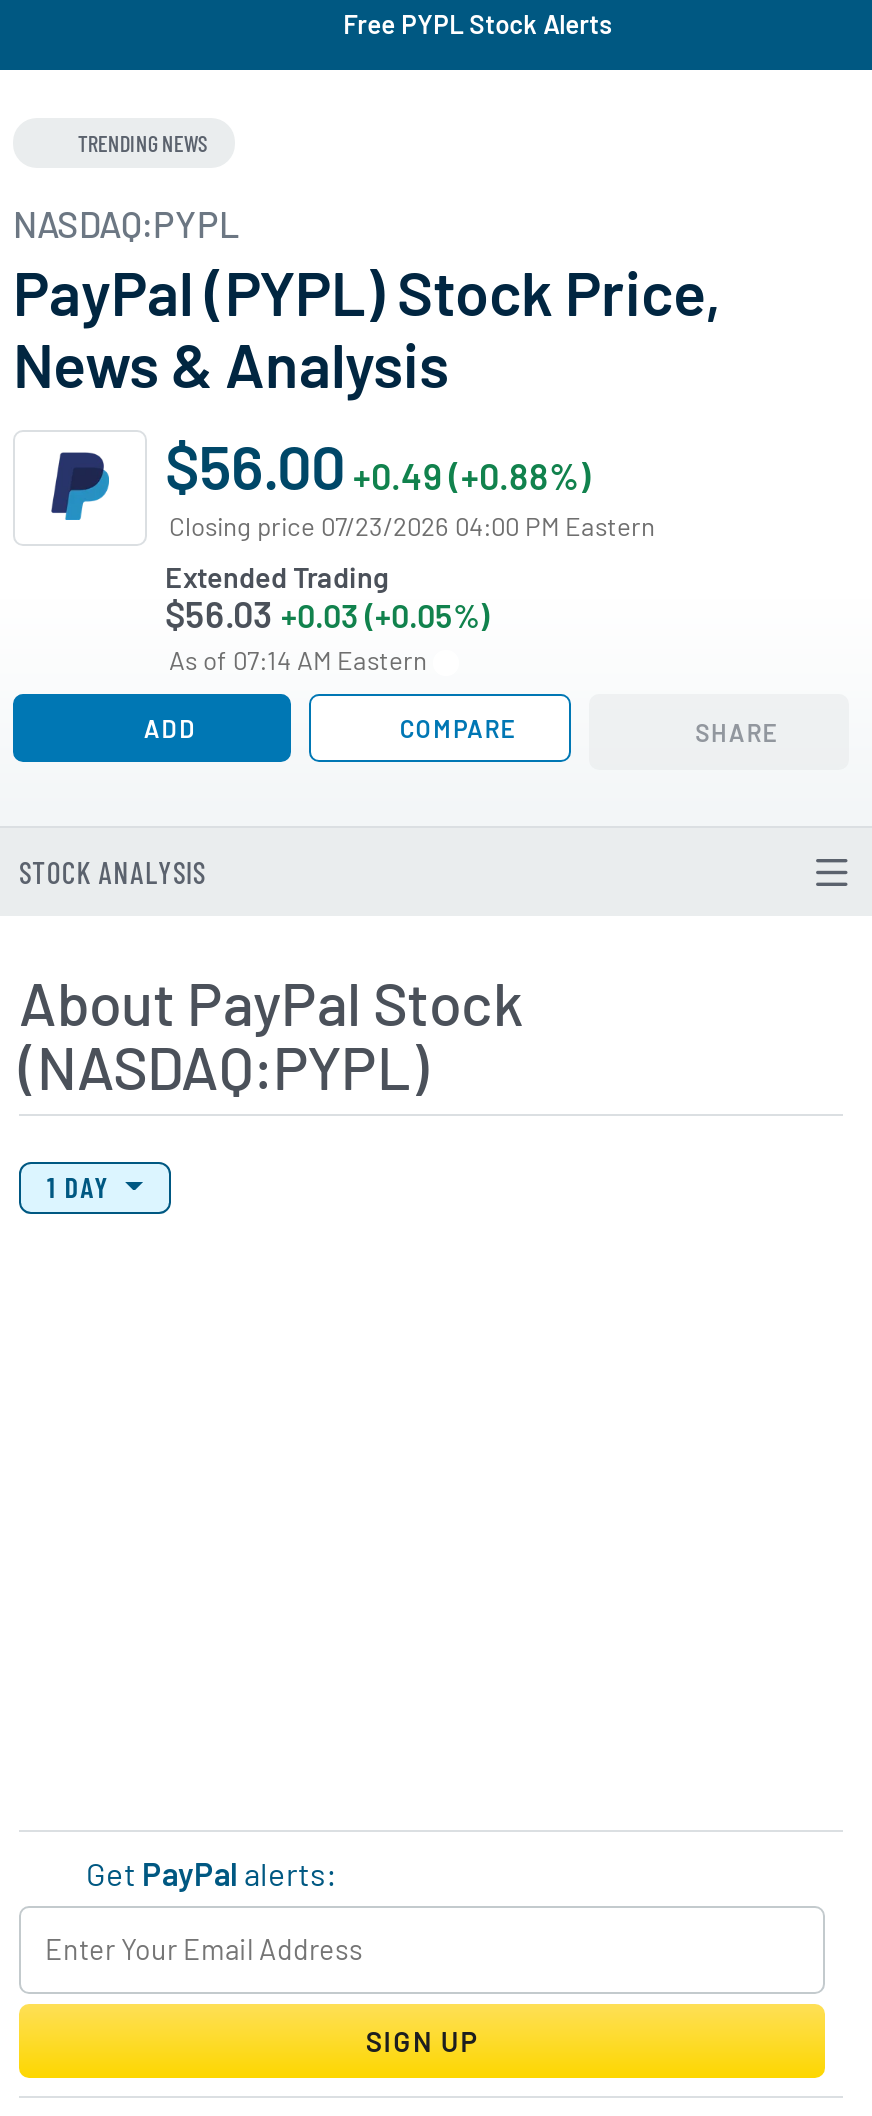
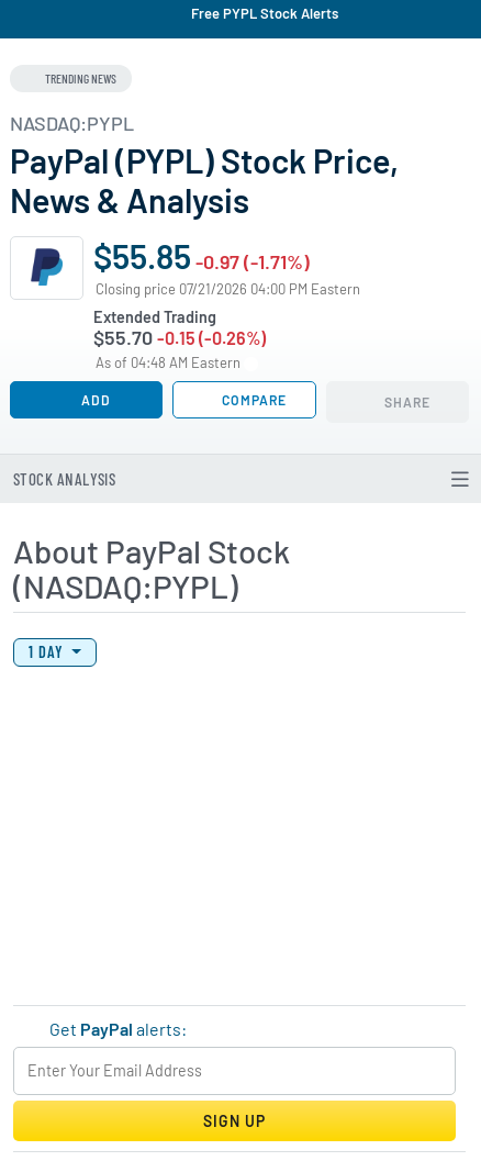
- $56.00 +0.49 (+0.88%)
+ $55.85 -0.97 (-1.71%)

- Closing price 07/23/2026 04:00 PM Eastern
+ Closing price 07/21/2026 04:00 PM Eastern

- $56.03 +0.03 (+0.05%)
+ $55.70 -0.15 (-0.26%)

- As of 07:14 AM Eastern
+ As of 04:48 AM Eastern
